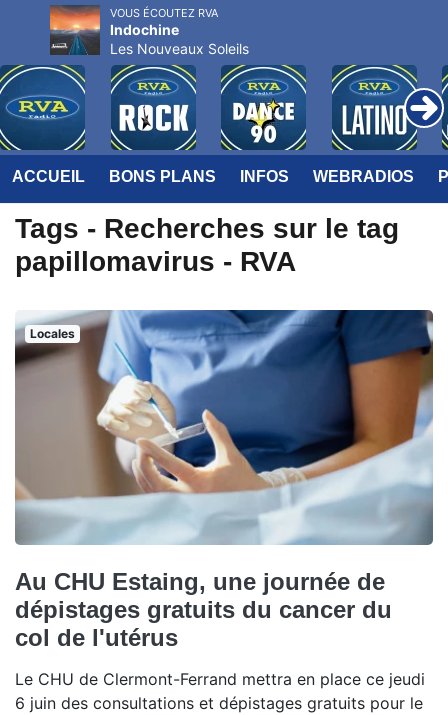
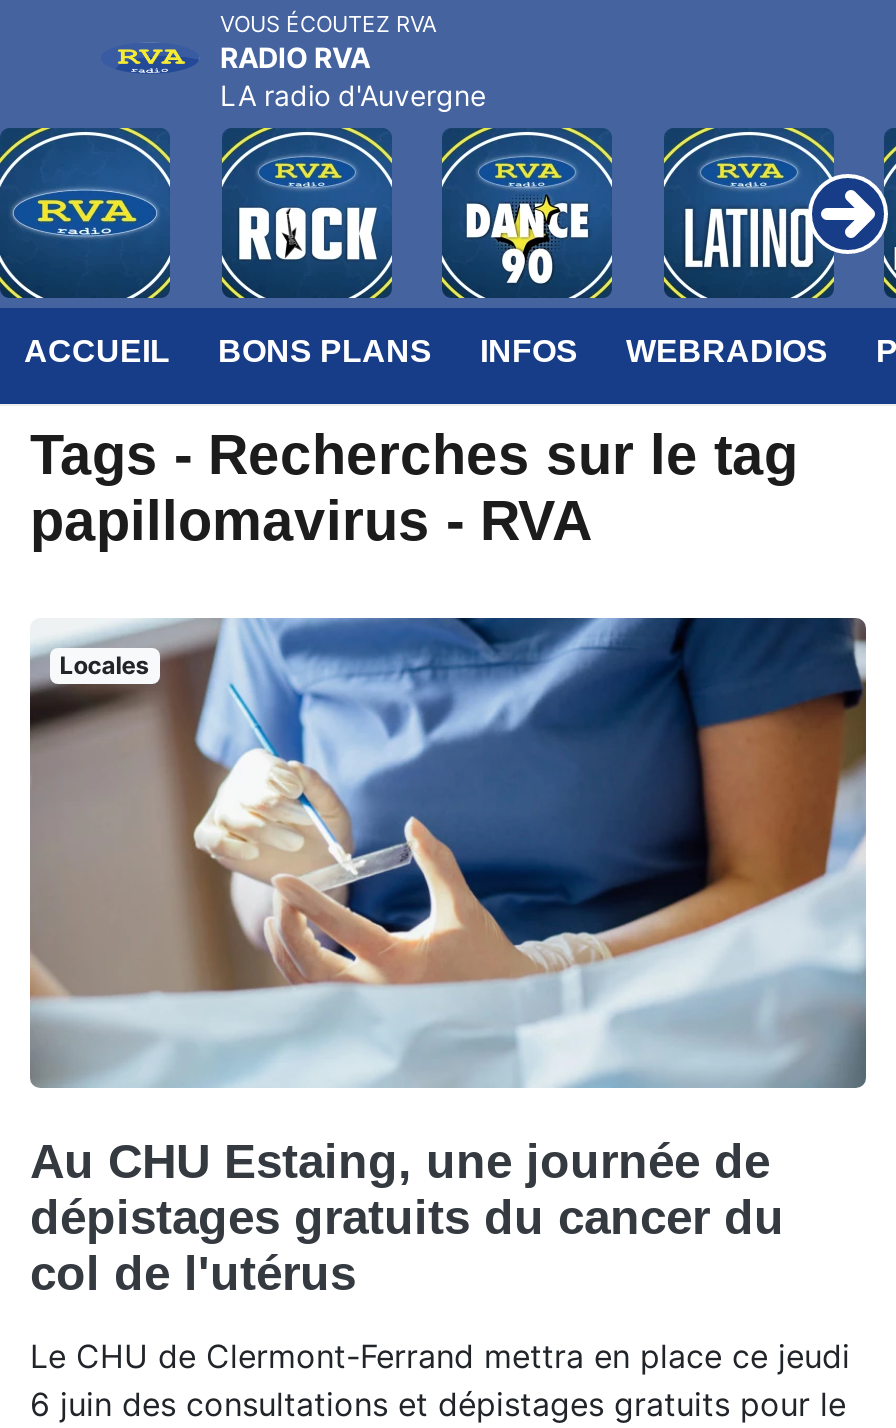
- [image]
- Indochine
- Les Nouveaux Soleils
+ [image]
+ RADIO RVA
+ LA radio d'Auvergne
